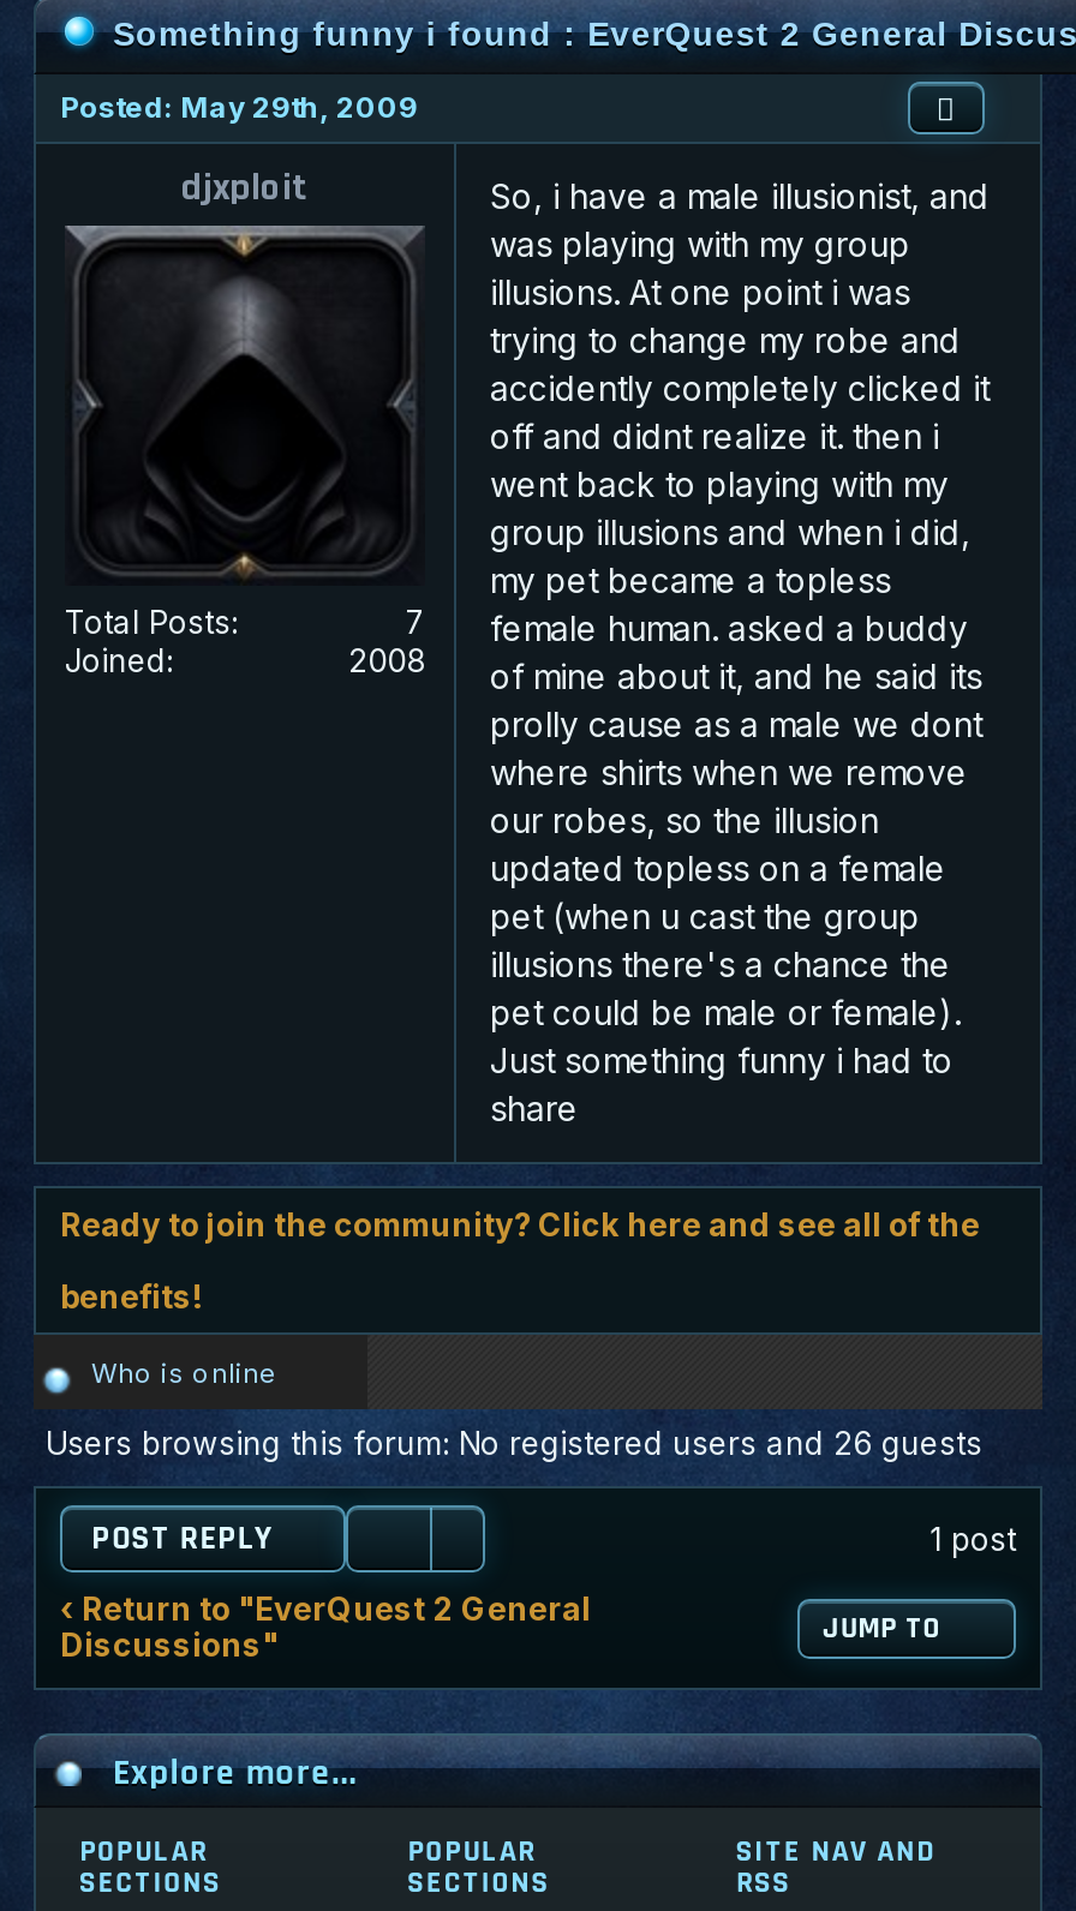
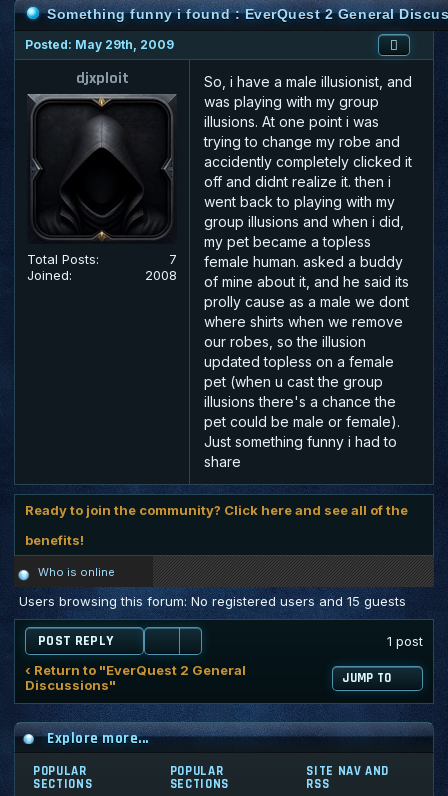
- Users browsing this forum: No registered users and 26 guests
+ Users browsing this forum: No registered users and 15 guests
